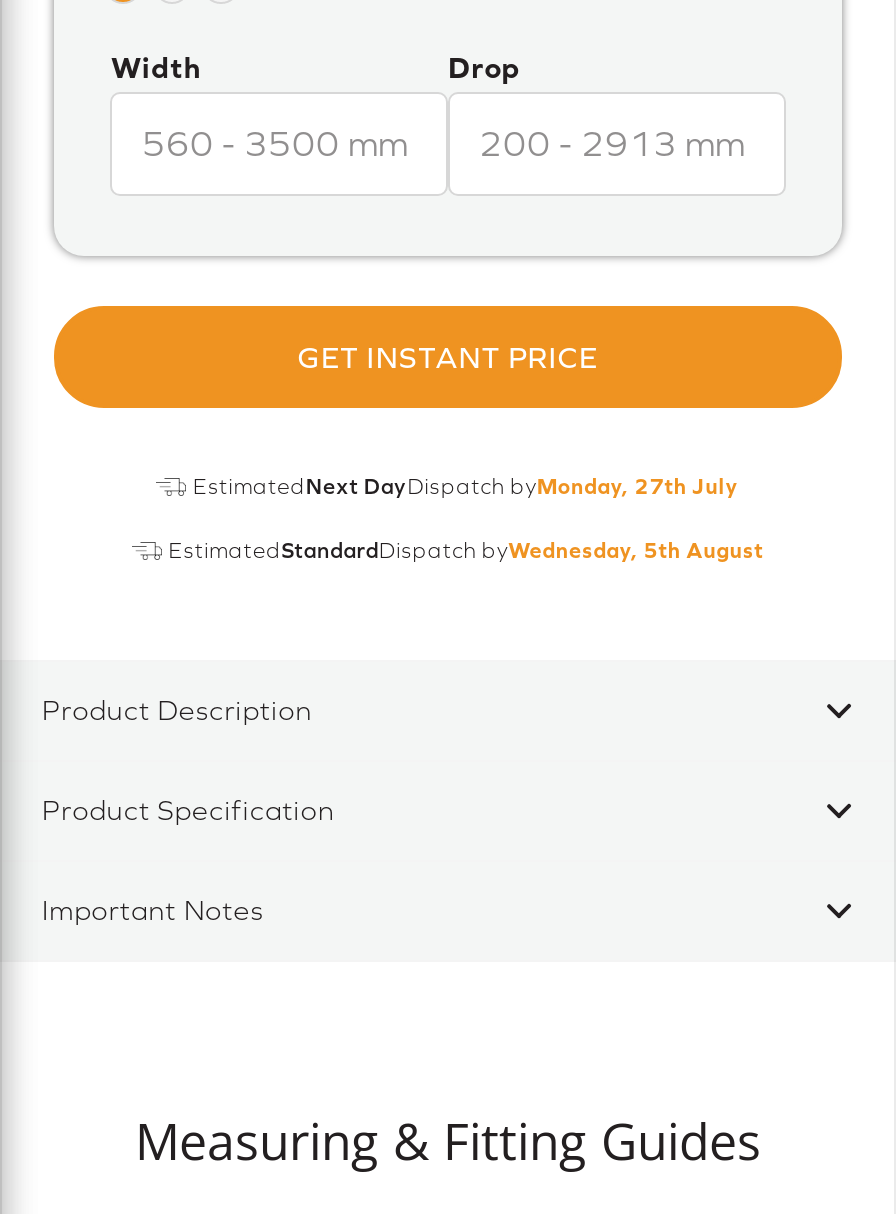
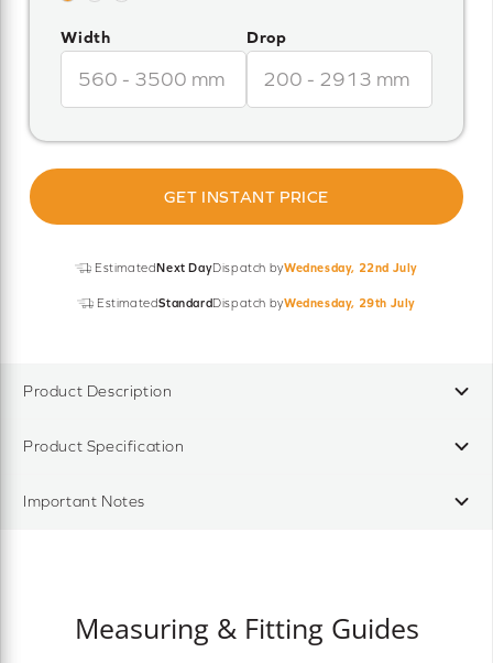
- Estimated Next DayDispatch byMonday, 27th July
+ Estimated Next DayDispatch byWednesday, 22nd July

- EstimatedStandardDispatch byWednesday, 5th August
+ EstimatedStandardDispatch byWednesday, 29th July
